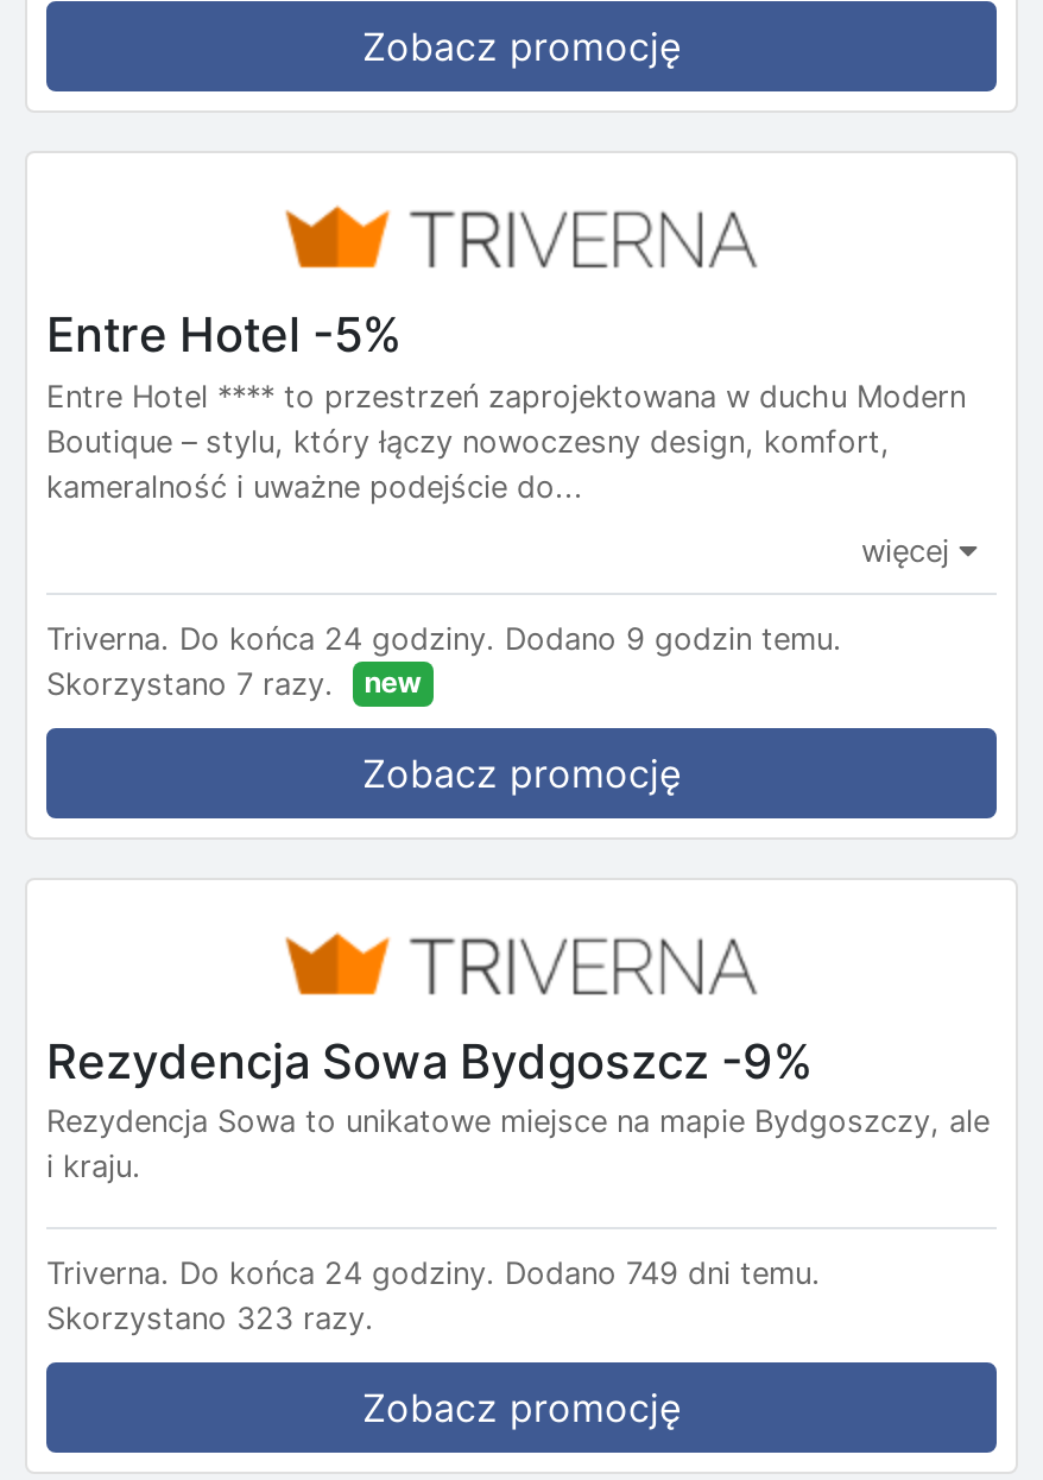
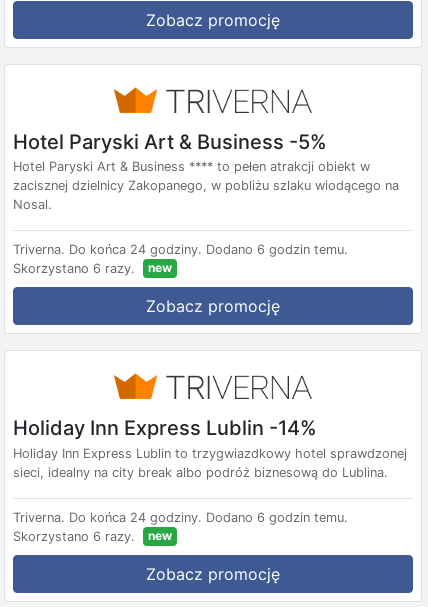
- Entre Hotel -5%
- Entre Hotel **** to przestrzeń zaprojektowana w duchu Modern
- Boutique – stylu, który łączy nowoczesny design, komfort,
- kameralność i uważne podejście do...
- więcej
- Triverna. Do końca 24 godziny. Dodano 9 godzin temu.
- Skorzystano 7 razy.
+ Hotel Paryski Art & Business -5%
+ Hotel Paryski Art & Business **** to pełen atrakcji obiekt w
+ zacisznej dzielnicy Zakopanego, w pobliżu szlaku wiodącego na
+ Nosal.
+ Triverna. Do końca 24 godziny. Dodano 6 godzin temu.
+ Skorzystano 6 razy.

- Rezydencja Sowa Bydgoszcz -9%
- Rezydencja Sowa to unikatowe miejsce na mapie Bydgoszczy, ale
- i kraju.
+ Holiday Inn Express Lublin -14%
+ Holiday Inn Express Lublin to trzygwiazdkowy hotel sprawdzonej
+ sieci, idealny na city break albo podróż biznesową do Lublina.

- Triverna. Do końca 24 godziny. Dodano 749 dni temu.
- Skorzystano 323 razy.
+ Triverna. Do końca 24 godziny. Dodano 6 godzin temu.
+ Skorzystano 6 razy.
+ new
